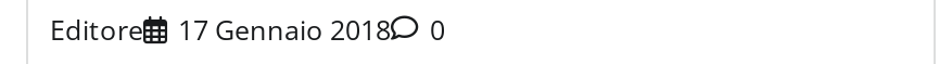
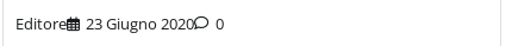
- Editore 17 Gennaio 2018 0
+ Editore 23 Giugno 2020 0
